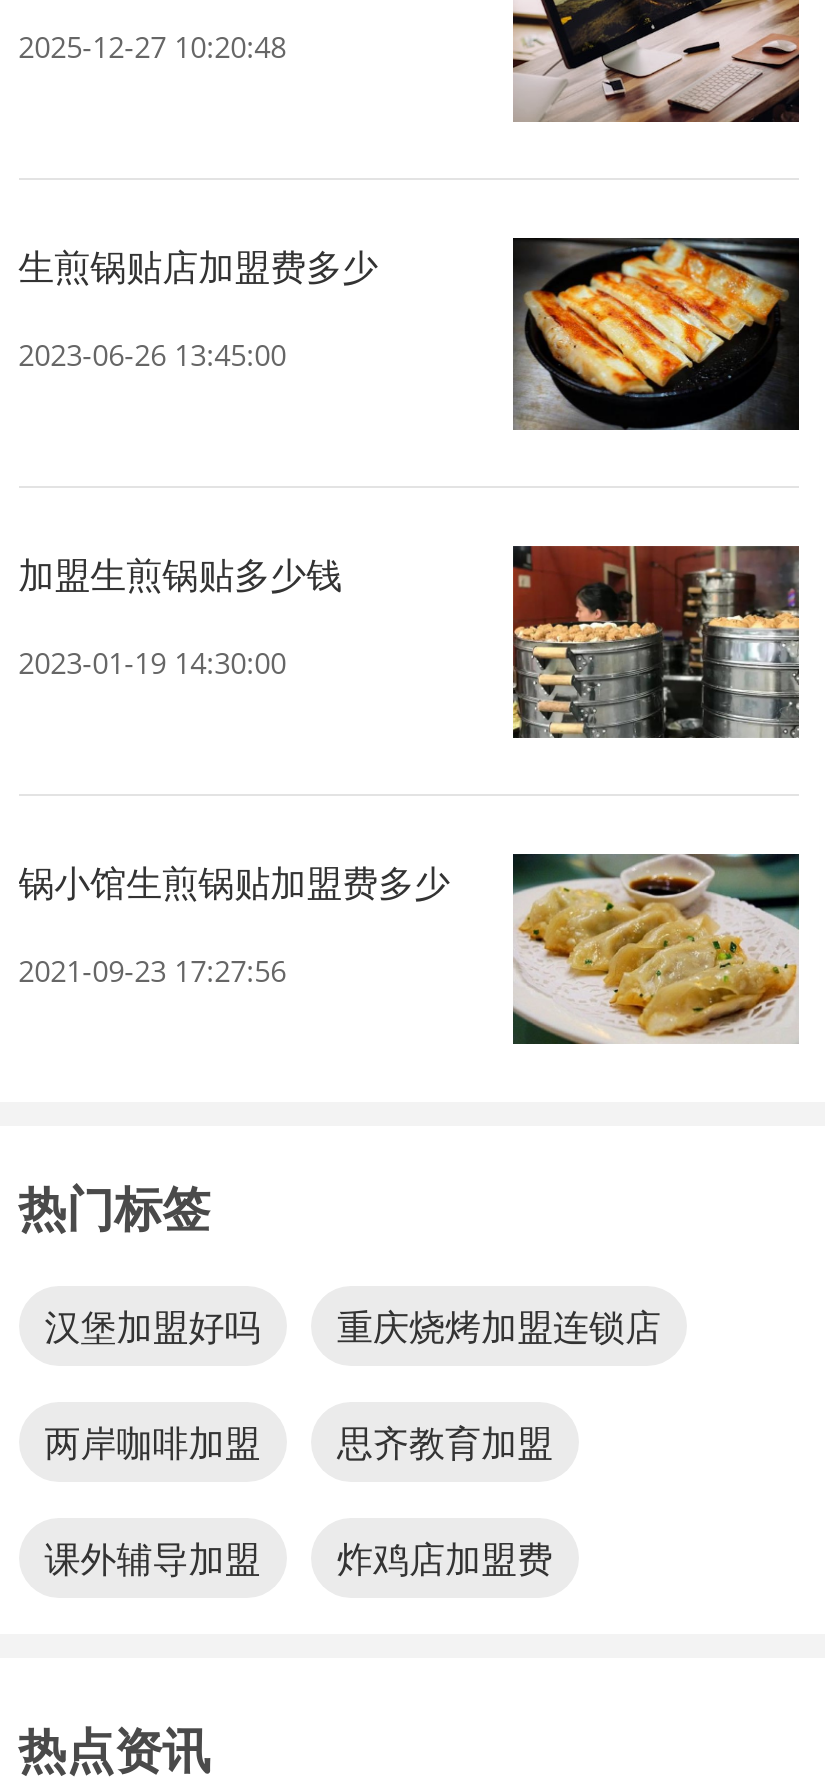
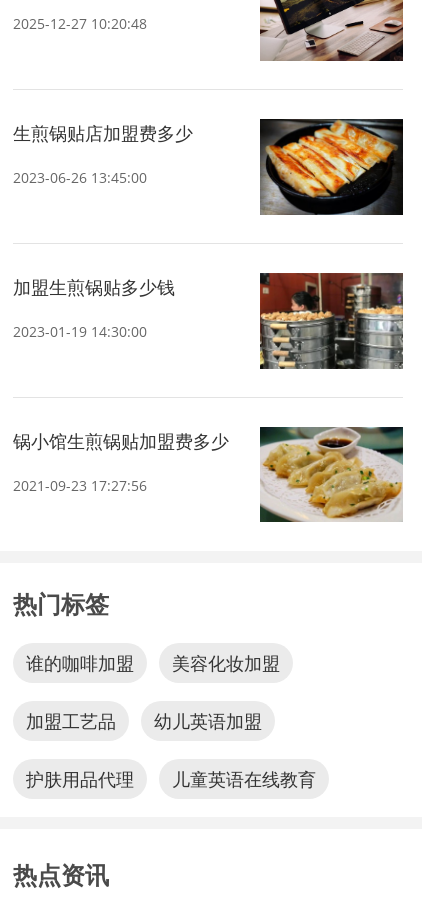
- 汉堡加盟好吗
- 重庆烧烤加盟连锁店
+ 谁的咖啡加盟
+ 美容化妆加盟

- 两岸咖啡加盟
- 思齐教育加盟
+ 加盟工艺品
+ 幼儿英语加盟

- 课外辅导加盟
- 炸鸡店加盟费
+ 护肤用品代理
+ 儿童英语在线教育
